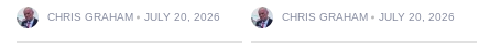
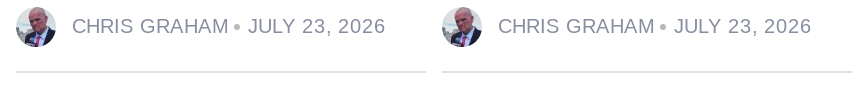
- CHRIS GRAHAM JULY 20, 2026
+ CHRIS GRAHAM JULY 23, 2026

- CHRIS GRAHAM JULY 20, 2026
+ CHRIS GRAHAM JULY 23, 2026
